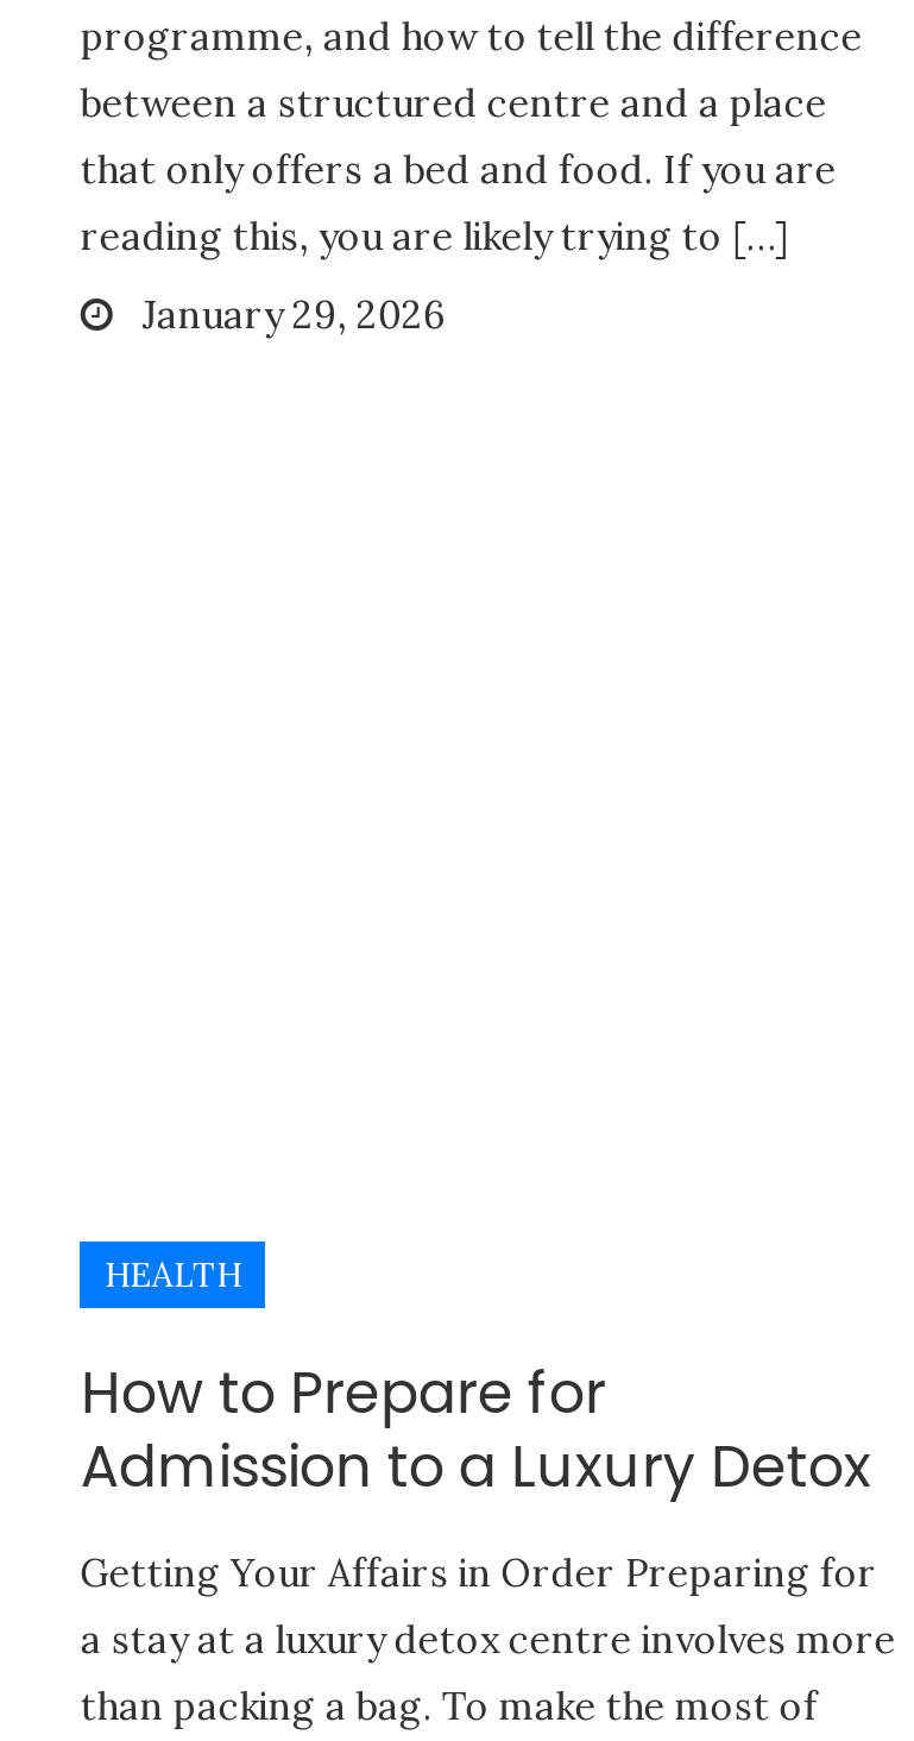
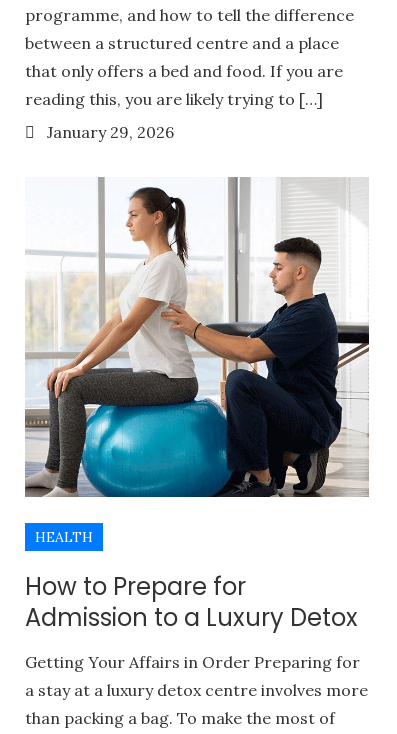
+ [image]
